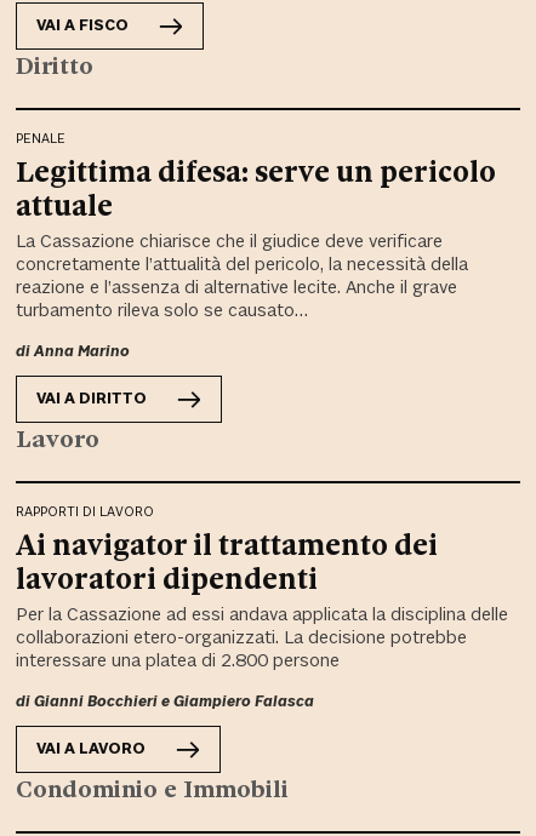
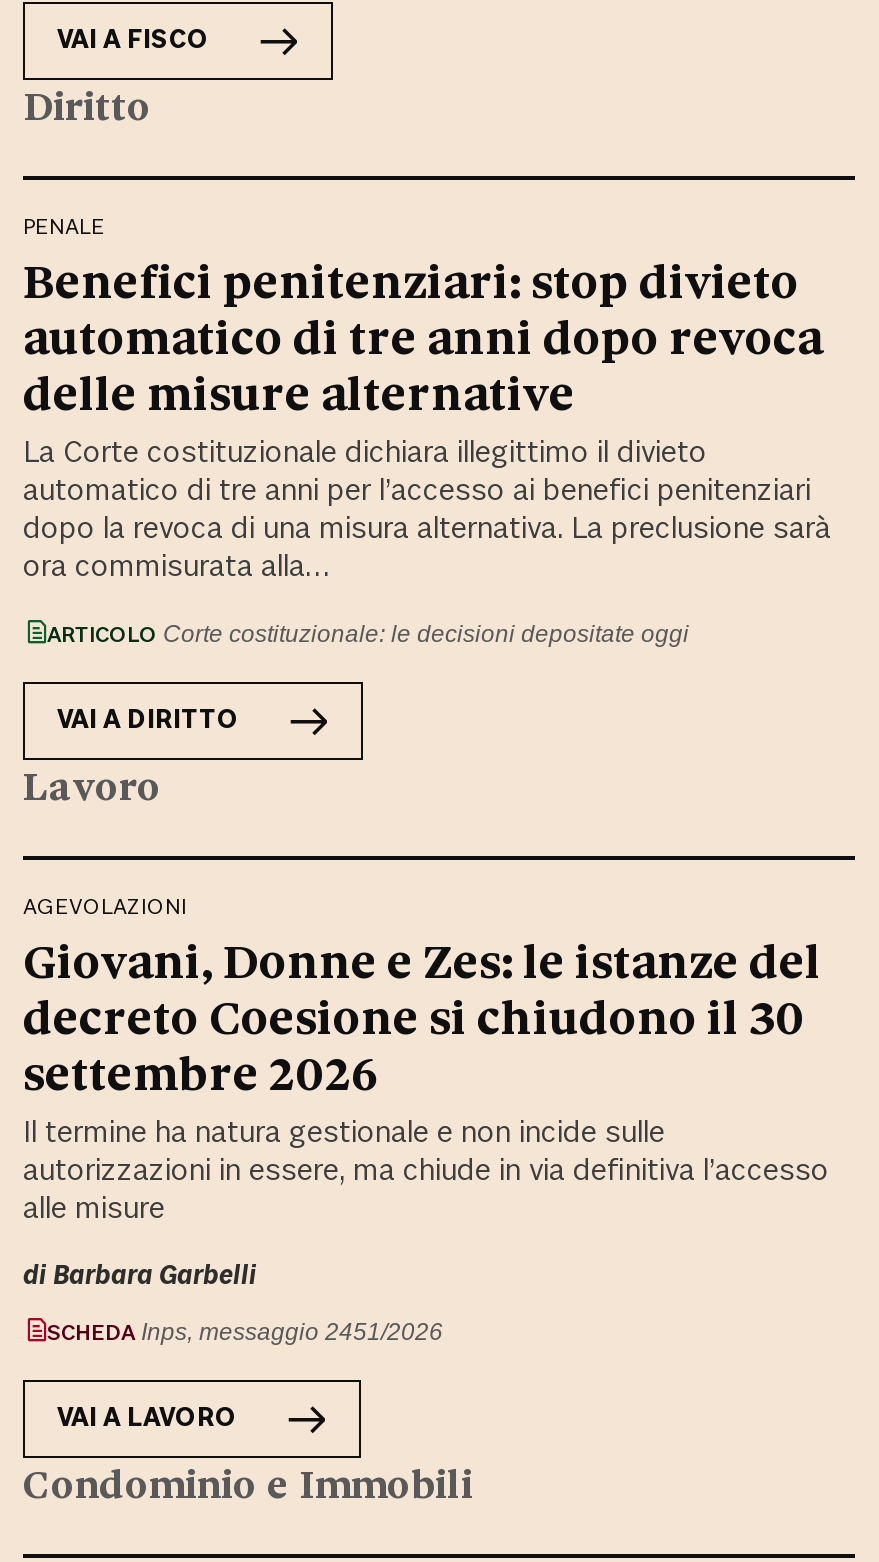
- Legittima difesa: serve un pericolo
- attuale
- La Cassazione chiarisce che il giudice deve verificare
- concretamente l’attualità del pericolo, la necessità della
- reazione e l’assenza di alternative lecite. Anche il grave
- turbamento rileva solo se causato…
+ Benefici penitenziari: stop divieto
+ automatico di tre anni dopo revoca
+ delle misure alternative
+ La Corte costituzionale dichiara illegittimo il divieto
+ automatico di tre anni per l’accesso ai benefici penitenziari
+ dopo la revoca di una misura alternativa. La preclusione sarà
+ ora commisurata alla…

- di Anna Marino
+ ARTICOLO Corte costituzionale: le decisioni depositate oggi

- RAPPORTI DI LAVORO
- Ai navigator il trattamento dei
- lavoratori dipendenti
- Per la Cassazione ad essi andava applicata la disciplina delle
- collaborazioni etero-organizzati. La decisione potrebbe
- interessare una platea di 2.800 persone
- di Gianni Bocchieri e Giampiero Falasca
+ AGEVOLAZIONI
+ Giovani, Donne e Zes: le istanze del
+ decreto Coesione si chiudono il 30
+ settembre 2026
+ Il termine ha natura gestionale e non incide sulle
+ autorizzazioni in essere, ma chiude in via definitiva l’accesso
+ alle misure
+ di Barbara Garbelli
+ SCHEDA Inps, messaggio 2451/2026
